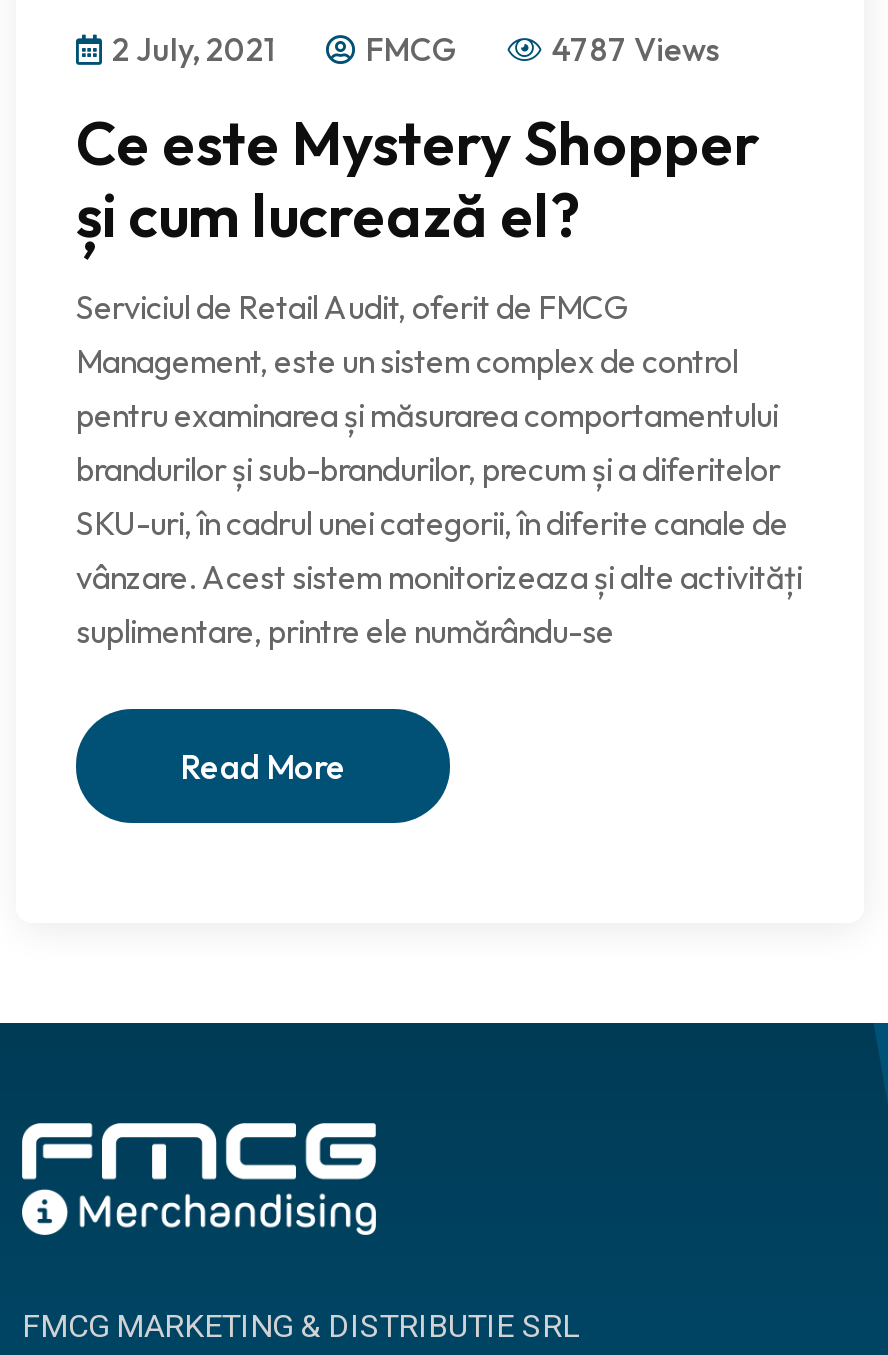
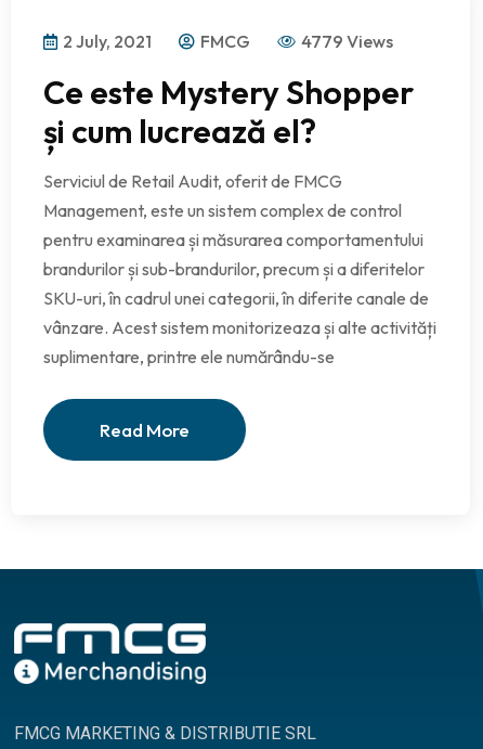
- 4787 Views
+ 4779 Views
